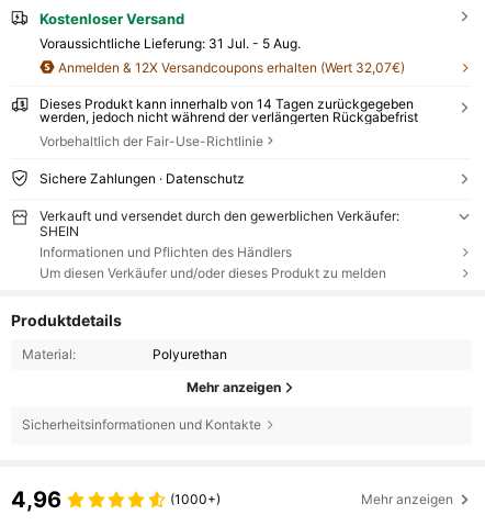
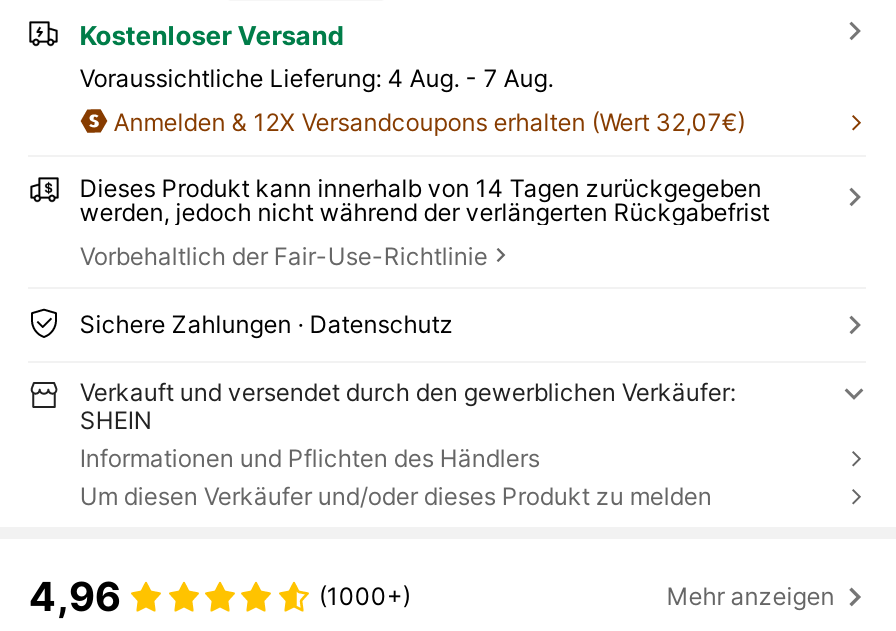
- Voraussichtliche Lieferung: 31 Jul. - 5 Aug.
+ Voraussichtliche Lieferung: 4 Aug. - 7 Aug.

- Produktdetails
- Material:
- Polyurethan
- Mehr anzeigen
- Sicherheitsinformationen und Kontakte
